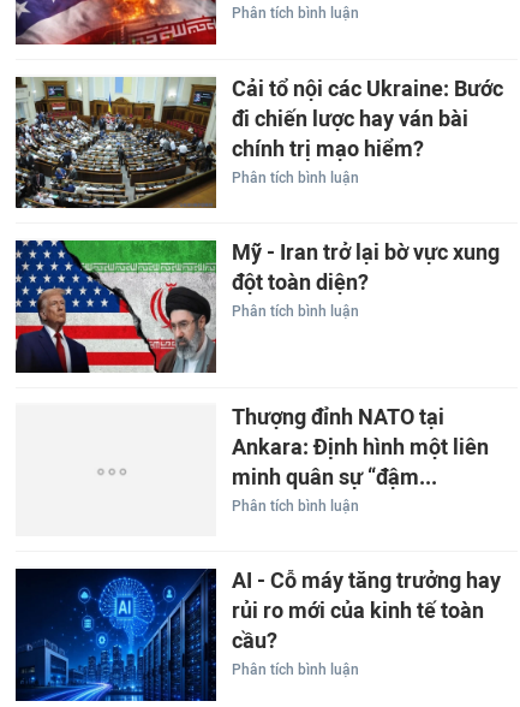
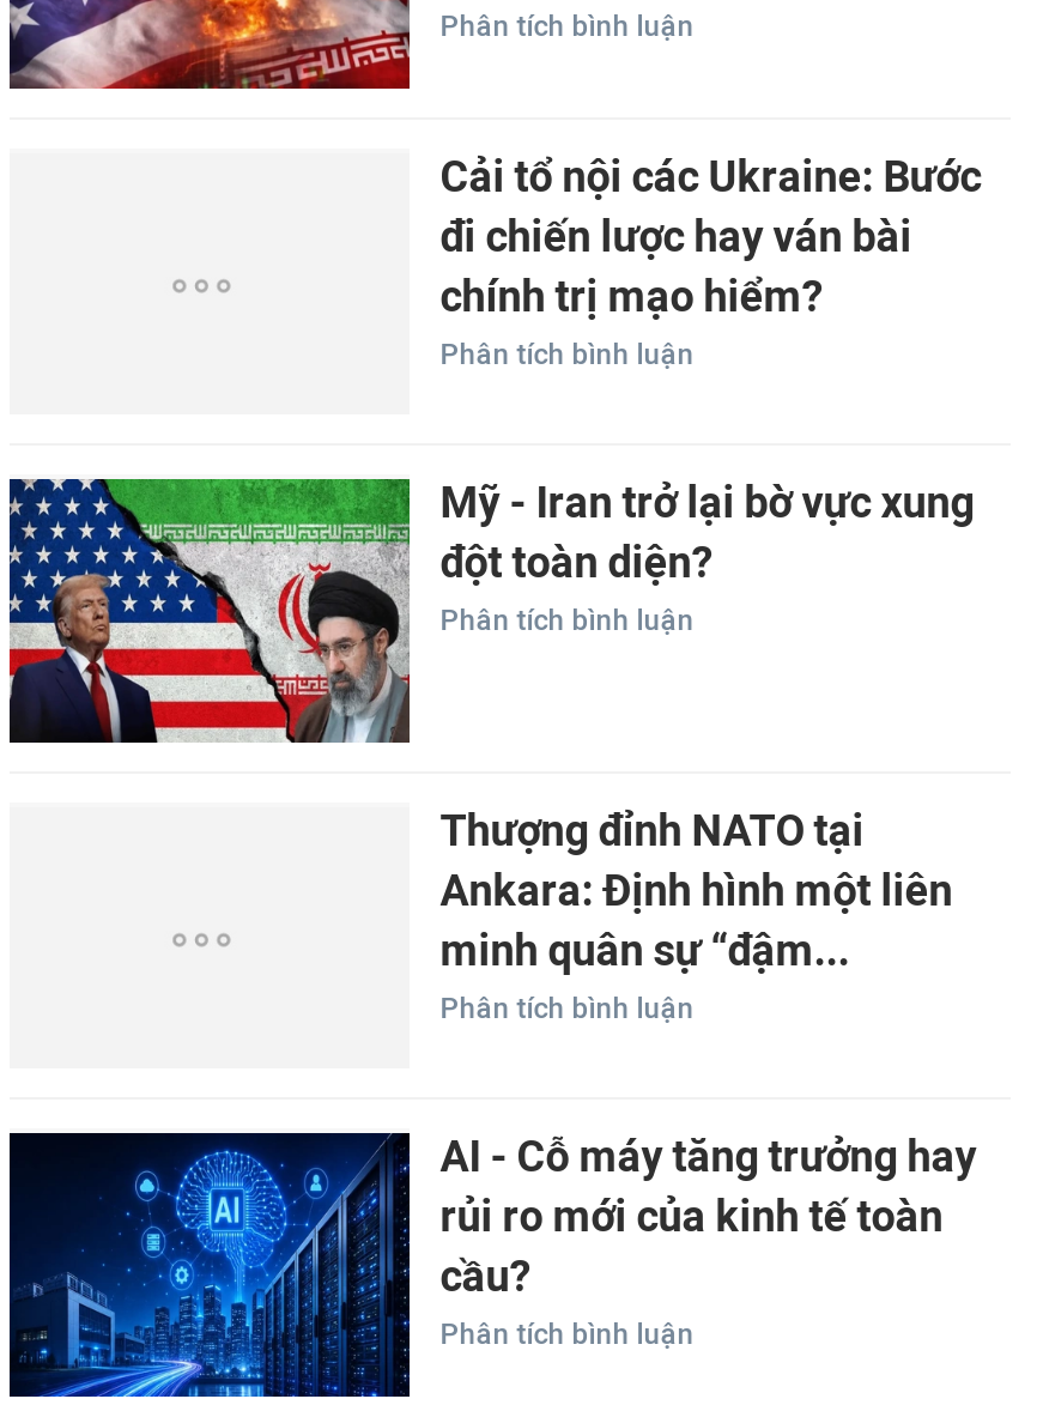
- [image]
